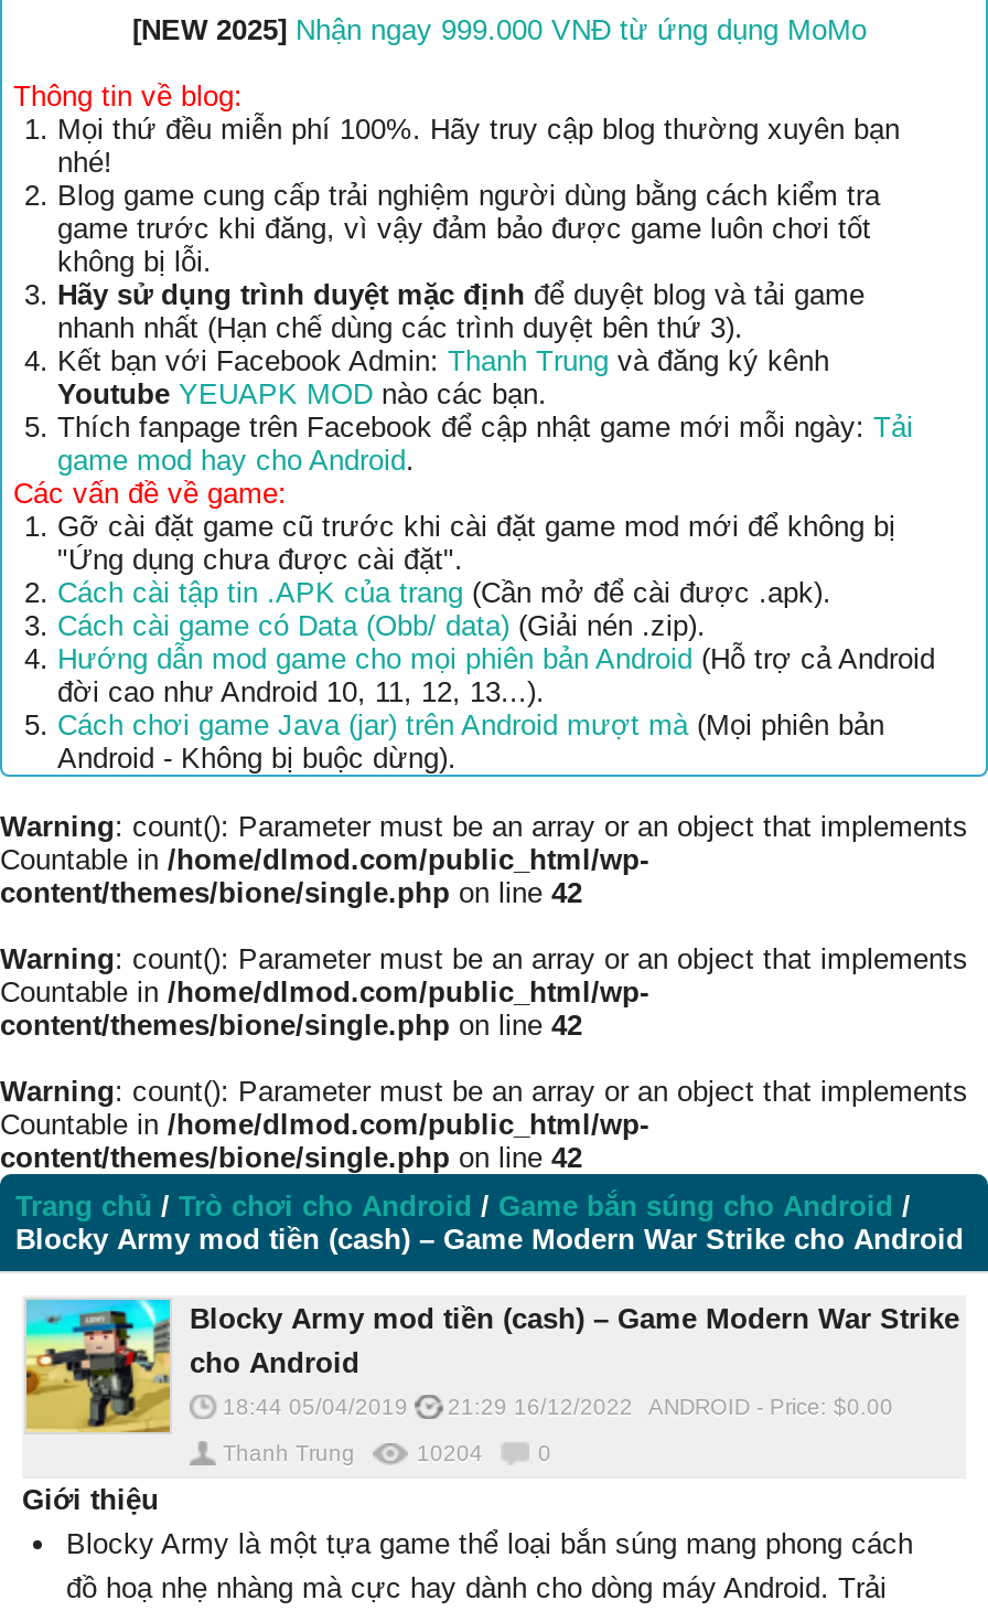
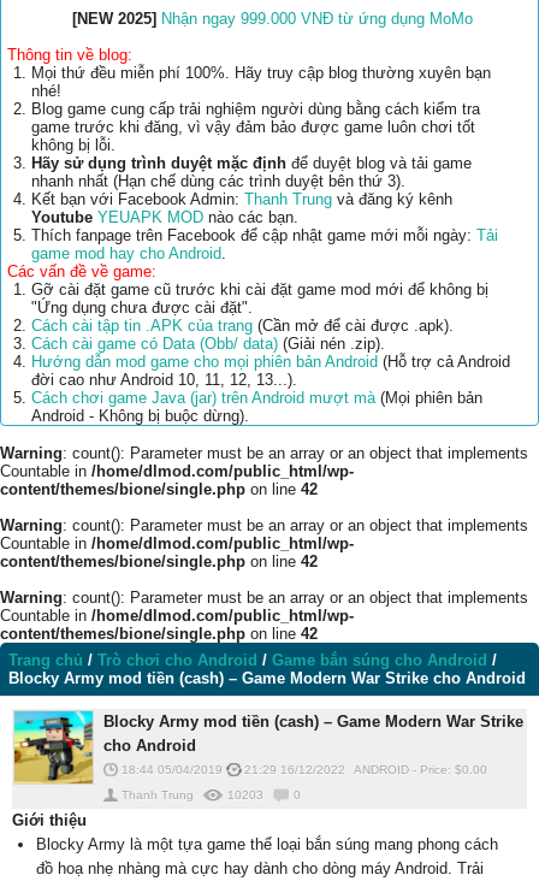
- 10204
+ 10203
